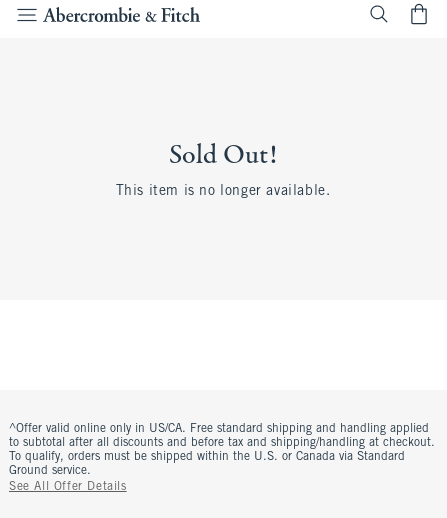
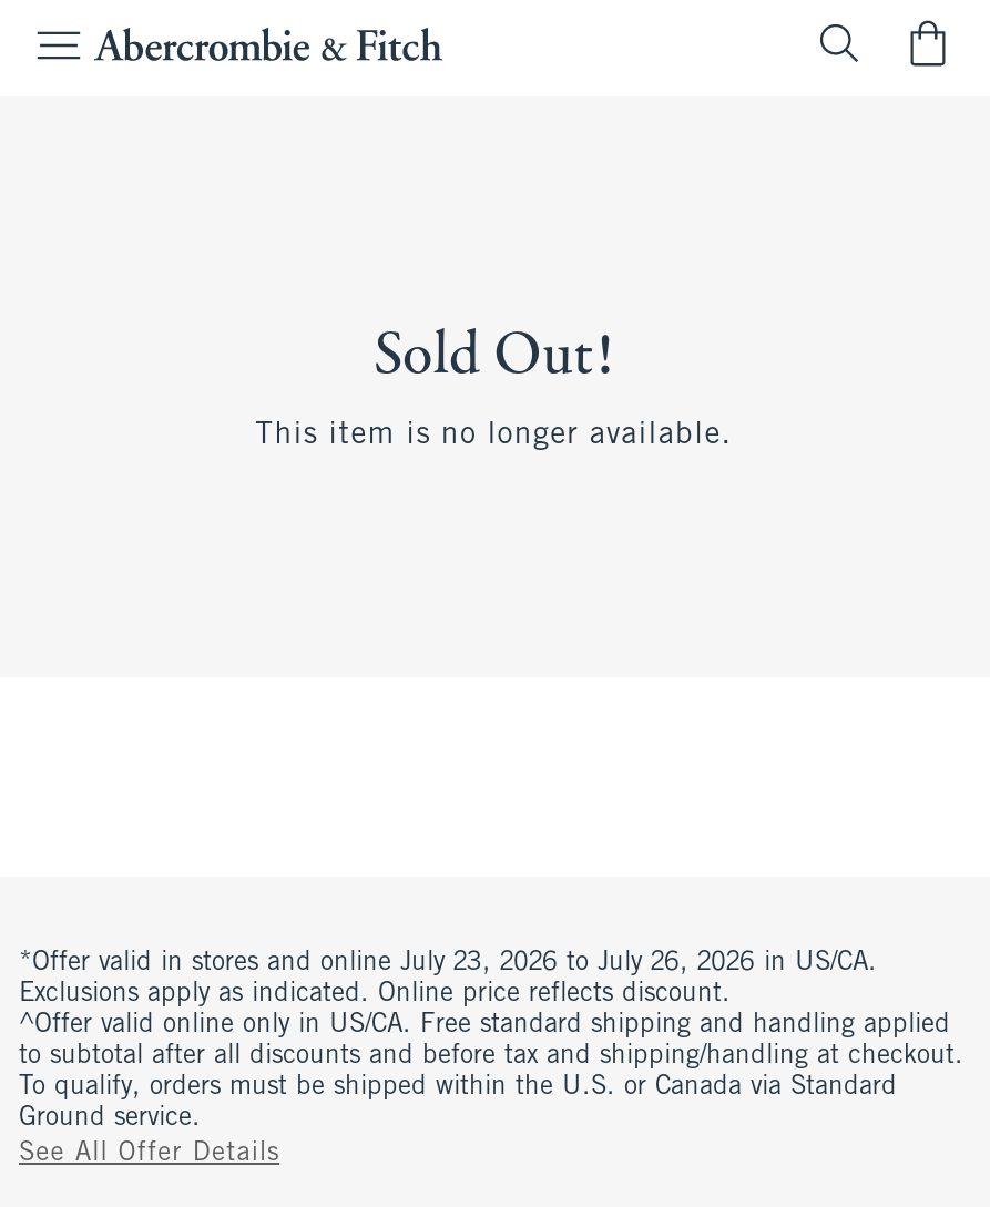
+ *Offer valid in stores and online July 23, 2026 to July 26, 2026 in US/CA.
+ Exclusions apply as indicated. Online price reflects discount.
